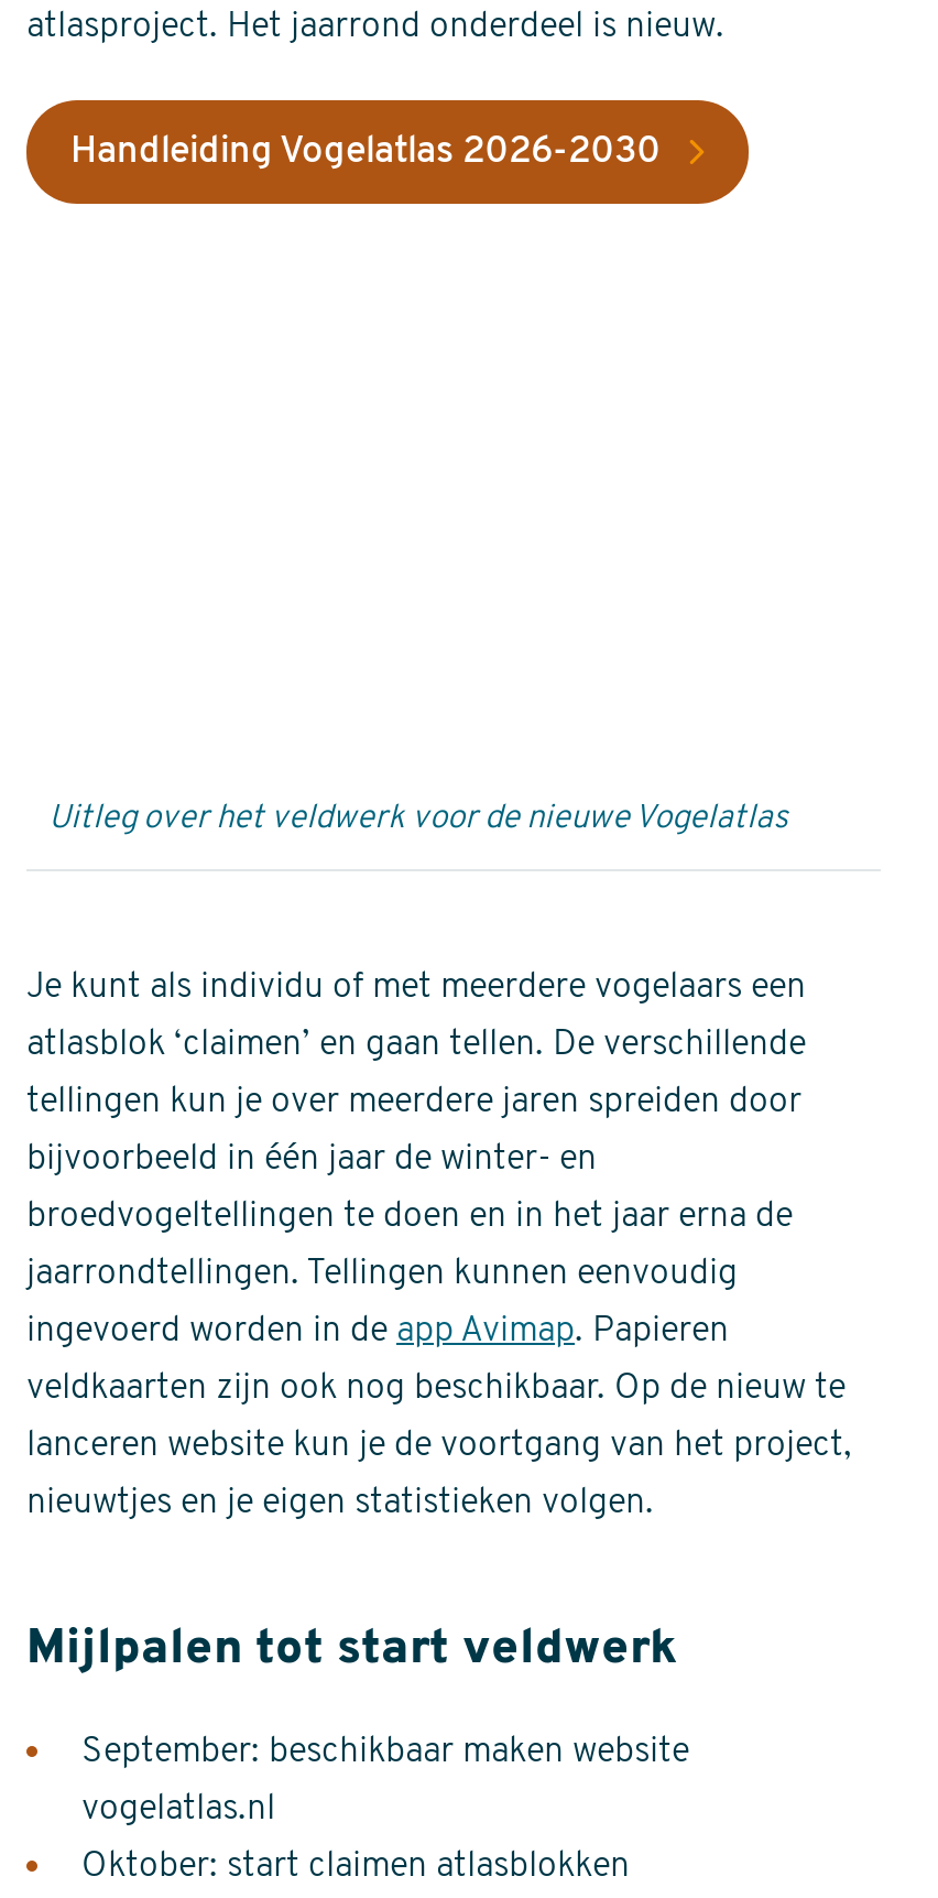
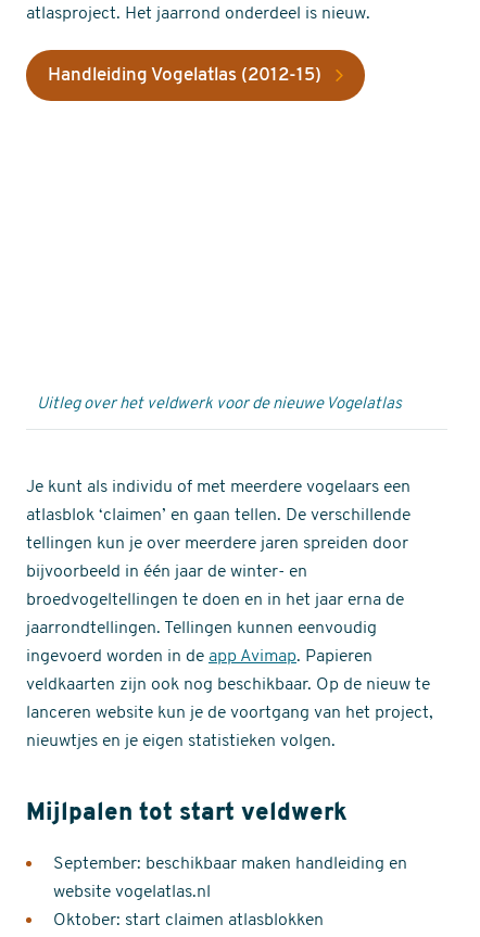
- [image]
- Handleiding Vogelatlas 2026-2030
+ [image]
+ Handleiding Vogelatlas (2012-15)

- September: beschikbaar maken website
+ September: beschikbaar maken handleiding en

- vogelatlas.nl
+ website vogelatlas.nl
